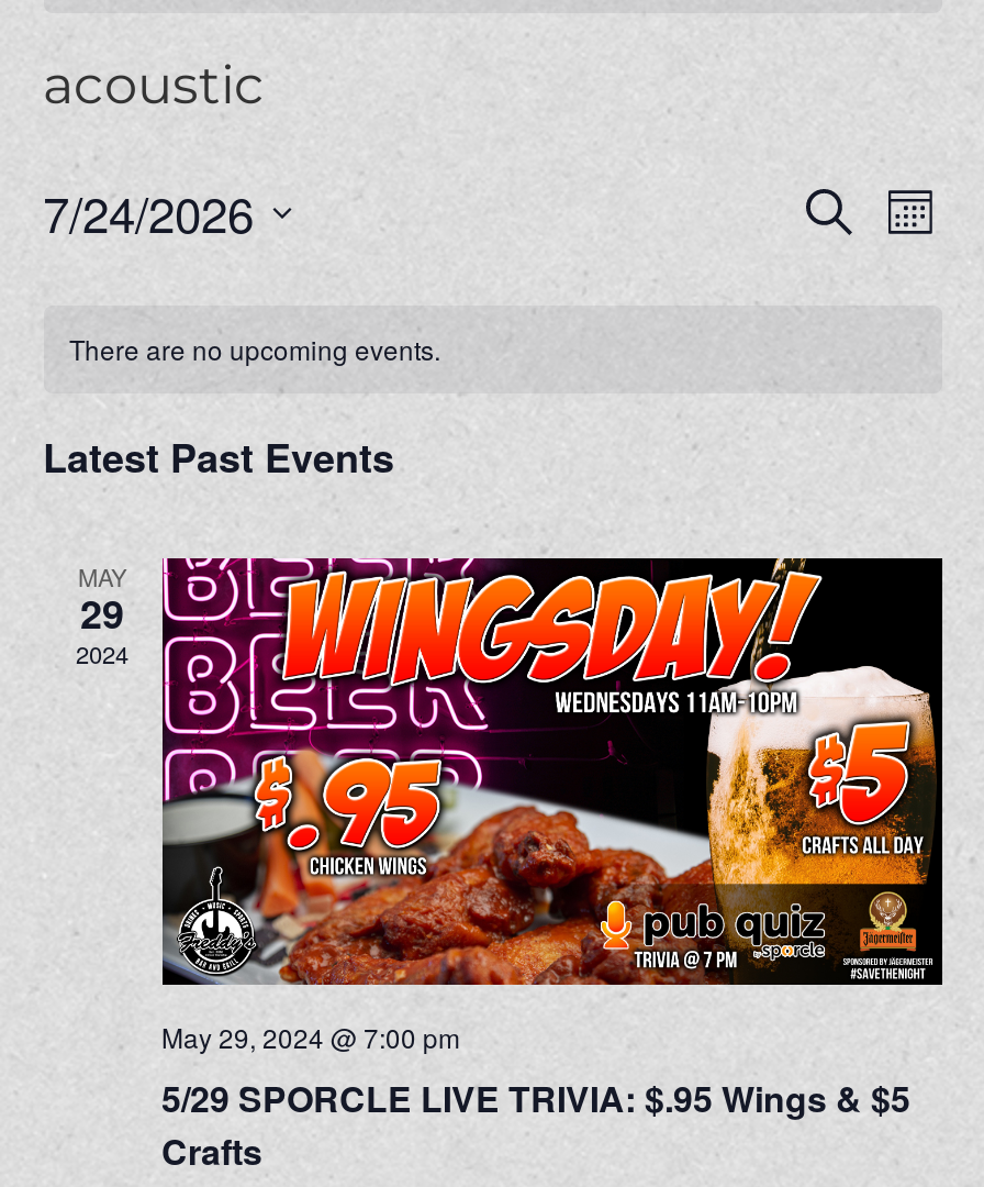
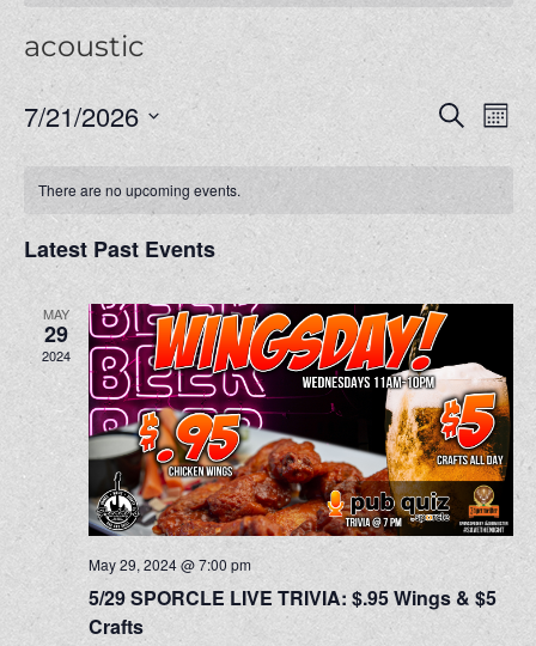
- 7/24/2026
+ 7/21/2026
